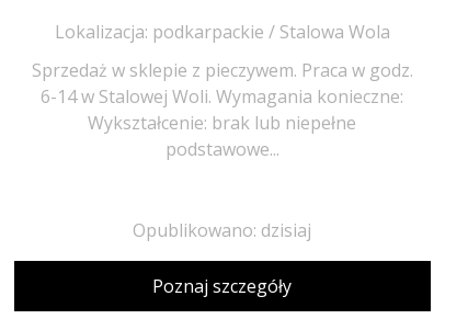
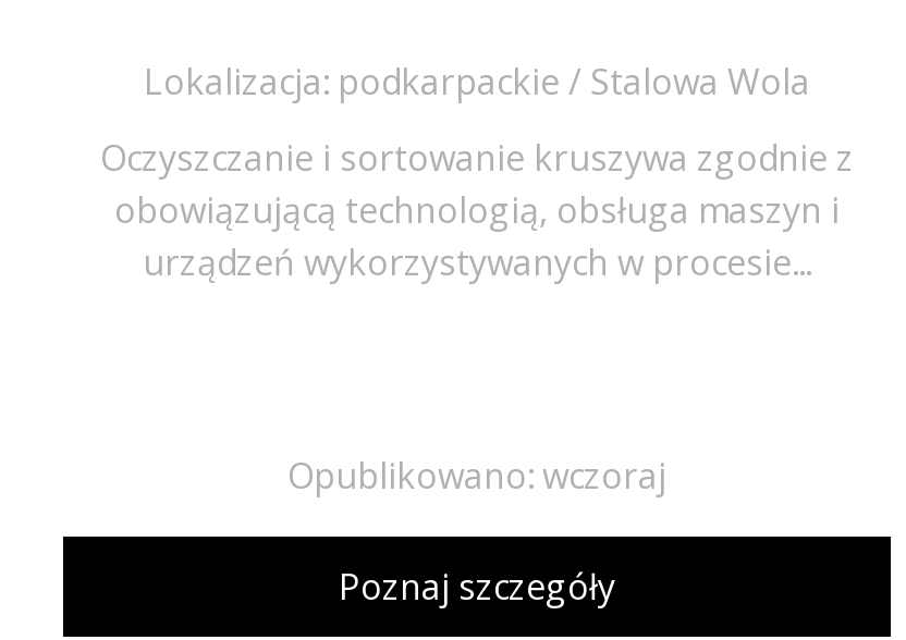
- Sprzedaż w sklepie z pieczywem. Praca w godz.
- 6-14 w Stalowej Woli. Wymagania konieczne:
- Wykształcenie: brak lub niepełne
- podstawowe...
+ Oczyszczanie i sortowanie kruszywa zgodnie z
+ obowiązującą technologią, obsługa maszyn i
+ urządzeń wykorzystywanych w procesie...

- Opublikowano: dzisiaj
+ Opublikowano: wczoraj
